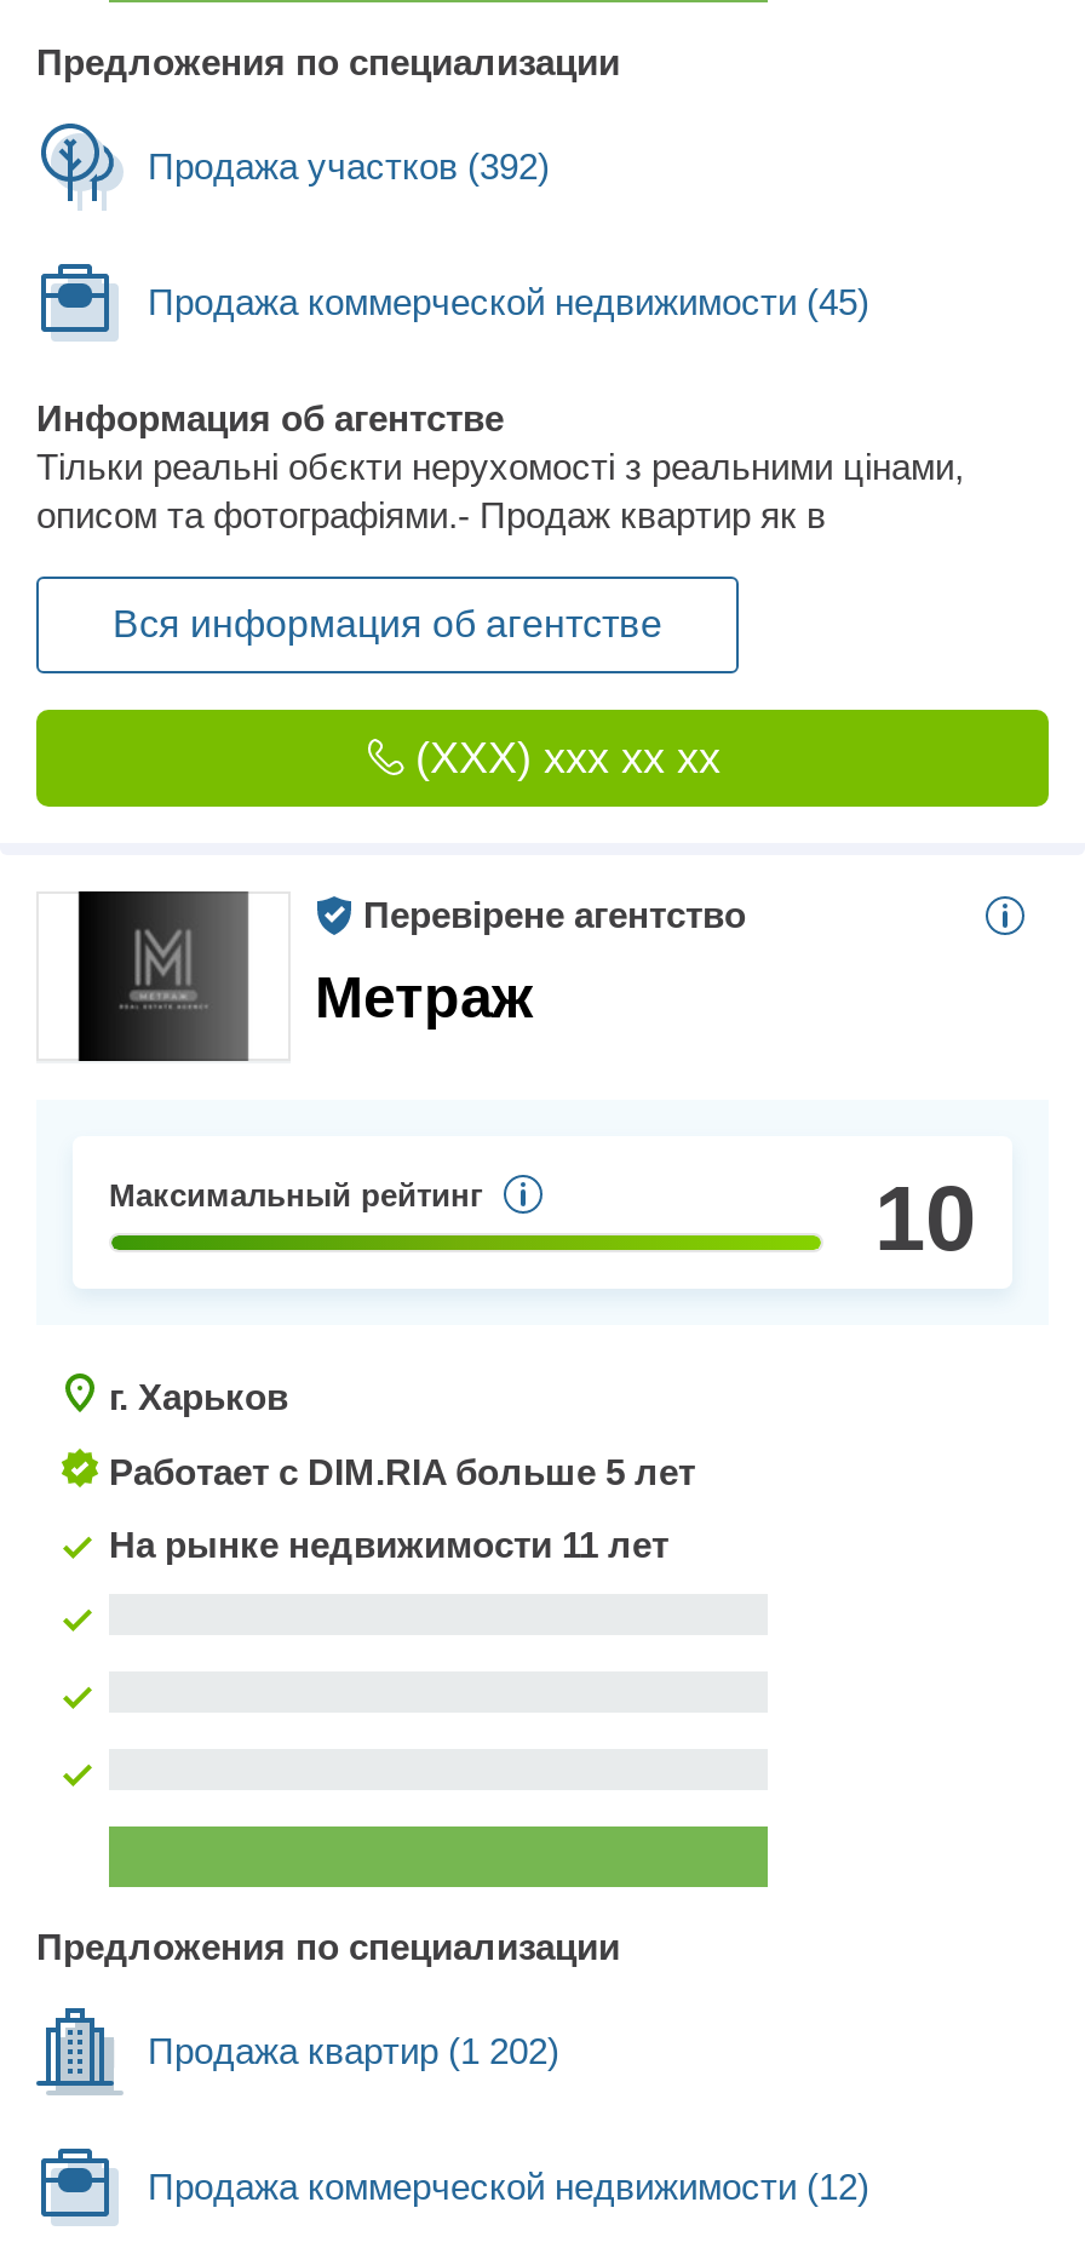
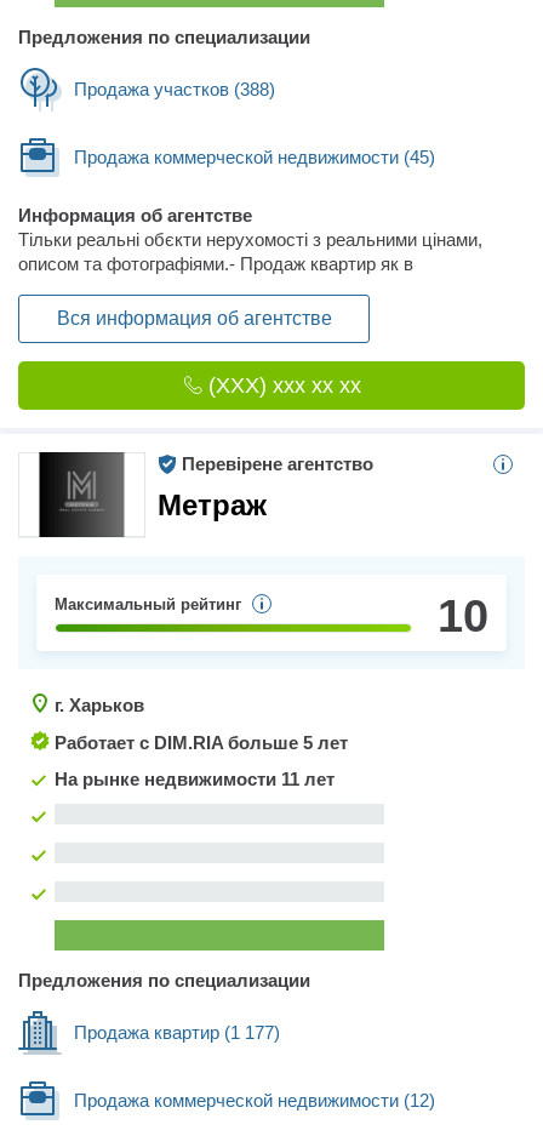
- Продажа участков (392)
+ Продажа участков (388)

- Продажа квартир (1 202)
+ Продажа квартир (1 177)
